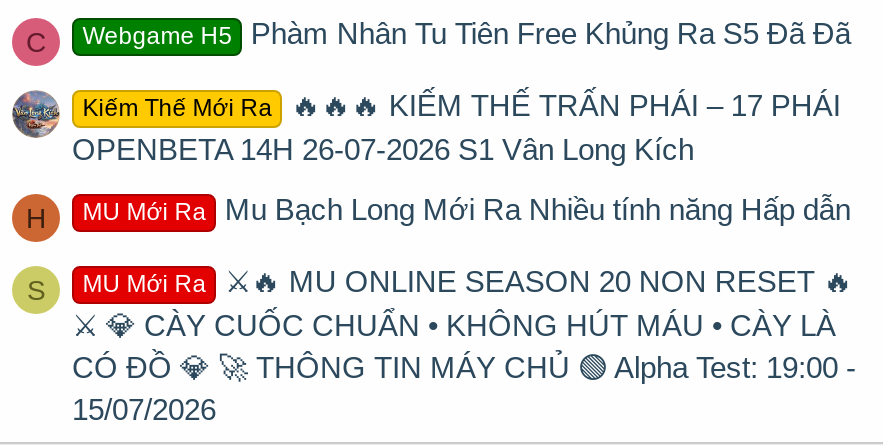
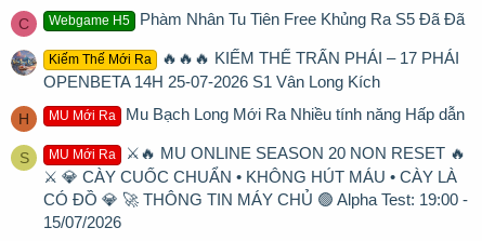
- OPENBETA 14H 26-07-2026 S1 Vân Long Kích
+ OPENBETA 14H 25-07-2026 S1 Vân Long Kích
